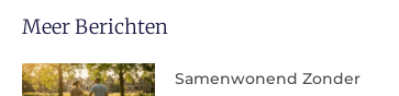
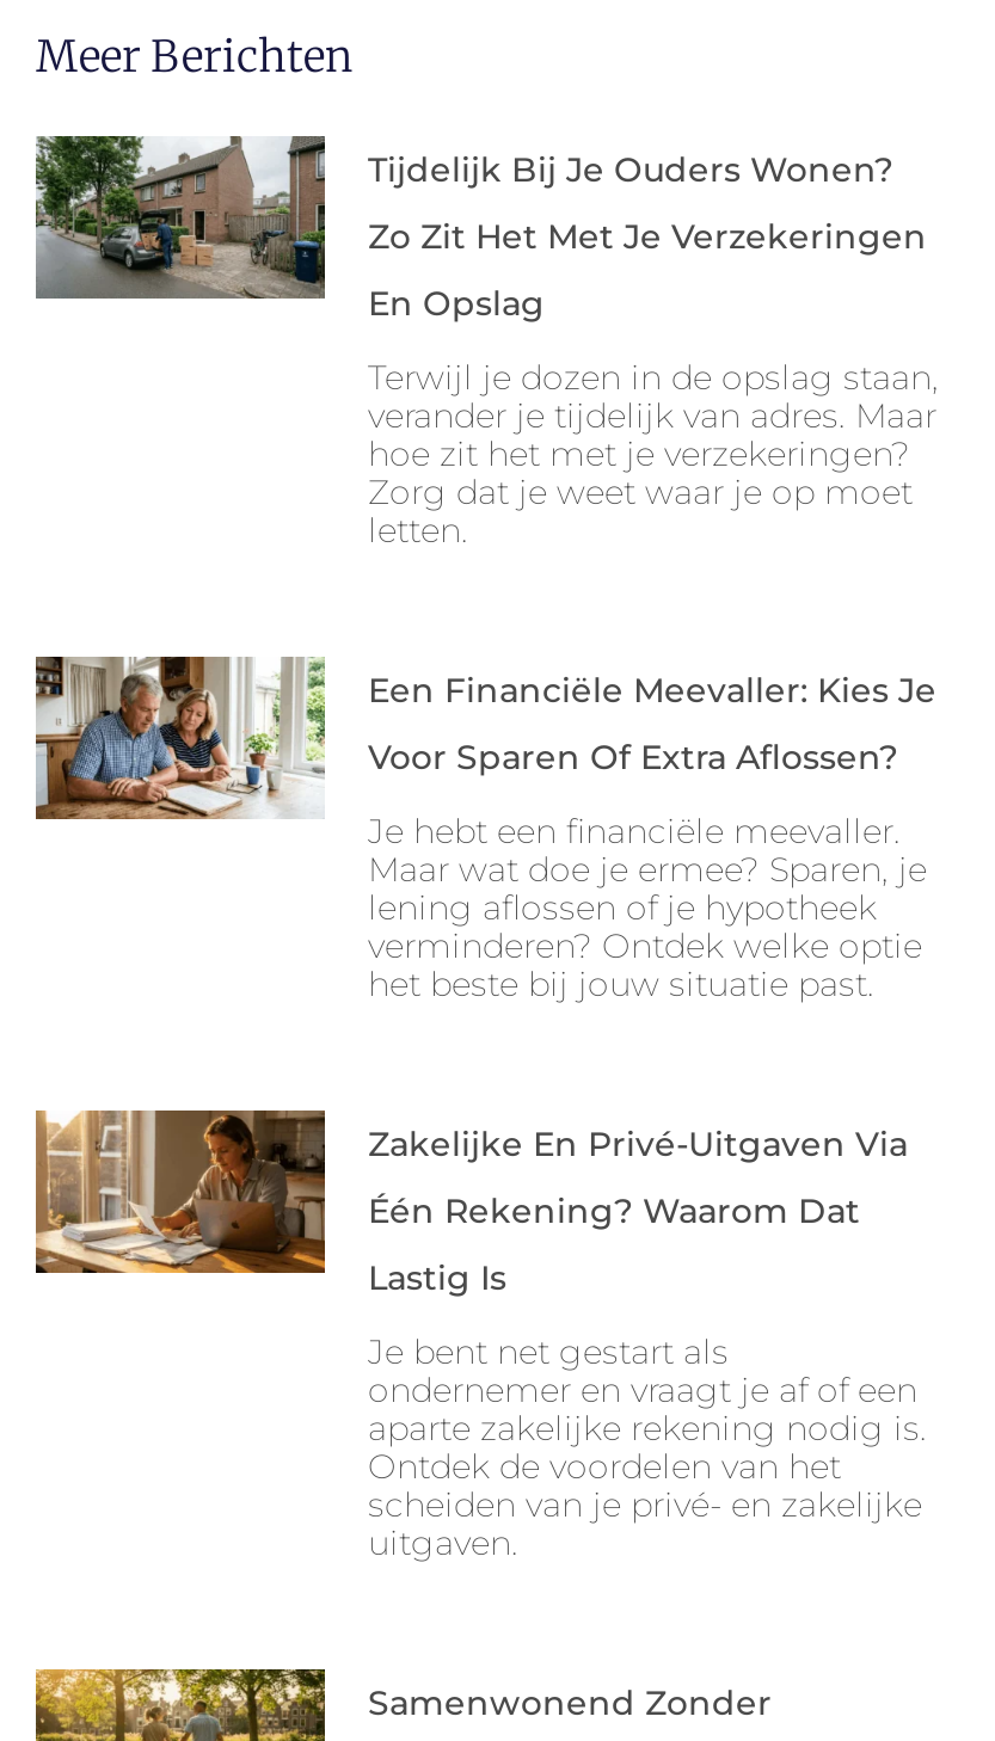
+ [image]
+ Tijdelijk Bij Je Ouders Wonen?
+ Zo Zit Het Met Je Verzekeringen
+ En Opslag
+ Terwijl je dozen in de opslag staan,
+ verander je tijdelijk van adres. Maar
+ hoe zit het met je verzekeringen?
+ Zorg dat je weet waar je op moet
+ letten.

+ [image]
+ Zakelijke En Privé-Uitgaven Via
+ Één Rekening? Waarom Dat
+ Lastig Is
+ Je bent net gestart als
+ ondernemer en vraagt je af of een
+ aparte zakelijke rekening nodig is.
+ Ontdek de voordelen van het
+ scheiden van je privé- en zakelijke
+ uitgaven.

+ [image]
+ Een Financiële Meevaller: Kies Je
+ Voor Sparen Of Extra Aflossen?
+ Je hebt een financiële meevaller.
+ Maar wat doe je ermee? Sparen, je
+ lening aflossen of je hypotheek
+ verminderen? Ontdek welke optie
+ het beste bij jouw situatie past.
